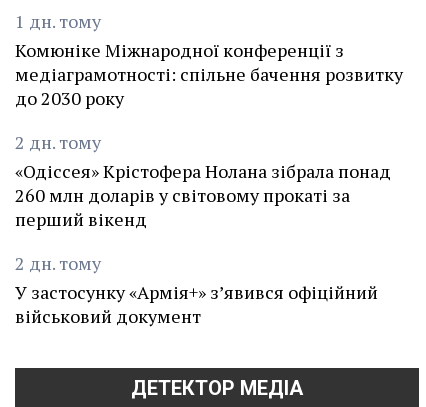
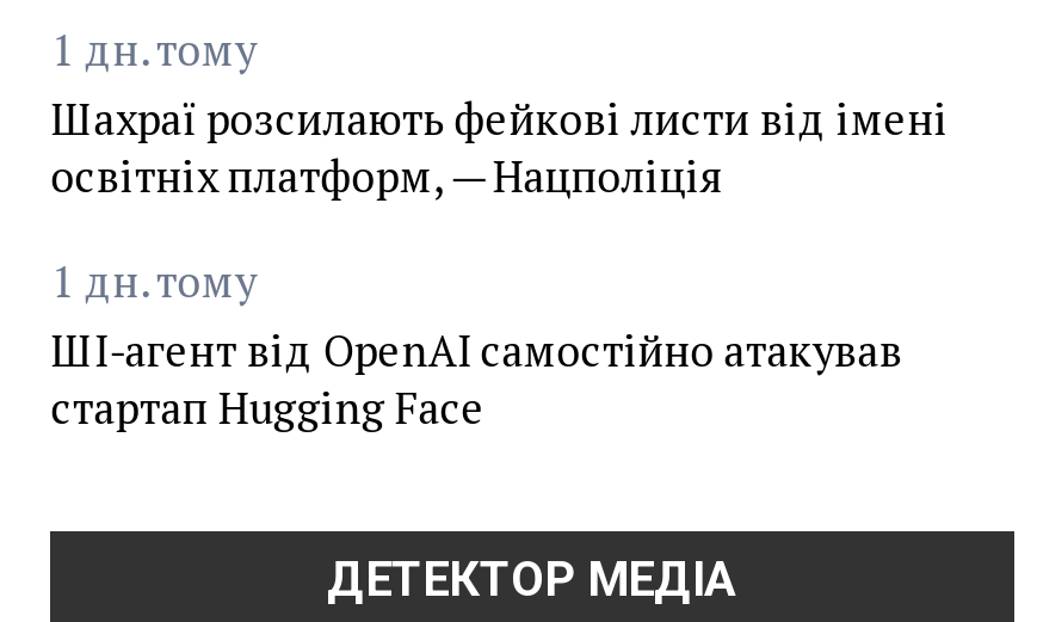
- Комюніке Міжнародної конференції з
- медіаграмотності: спільне бачення розвитку
- до 2030 року
- 2 дн. тому
- «Одіссея» Крістофера Нолана зібрала понад
- 260 млн доларів у світовому прокаті за
- перший вікенд
- 2 дн. тому
- У застосунку «Армія+» зʼявився офіційний
- військовий документ
+ Шахраї розсилають фейкові листи від імені
+ освітніх платформ, — Нацполіція
+ 1 дн. тому
+ ШІ-агент від OpenAI самостійно атакував
+ стартап Hugging Face
